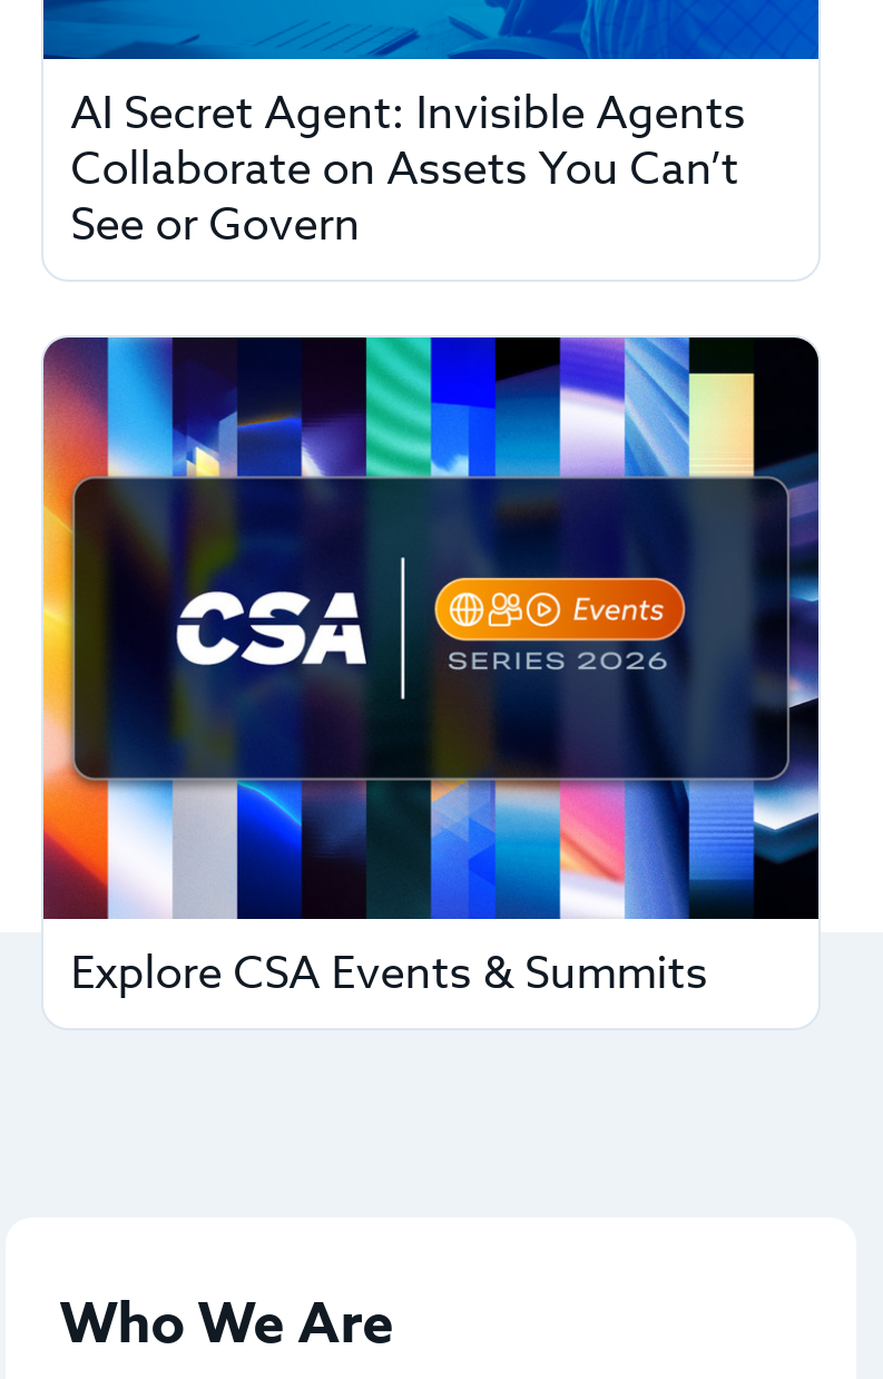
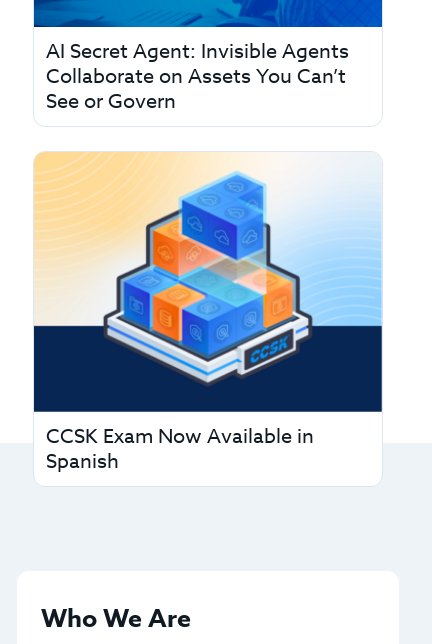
- [image]
- Explore CSA Events & Summits
+ [image]
+ CCSK Exam Now Available in
+ Spanish
